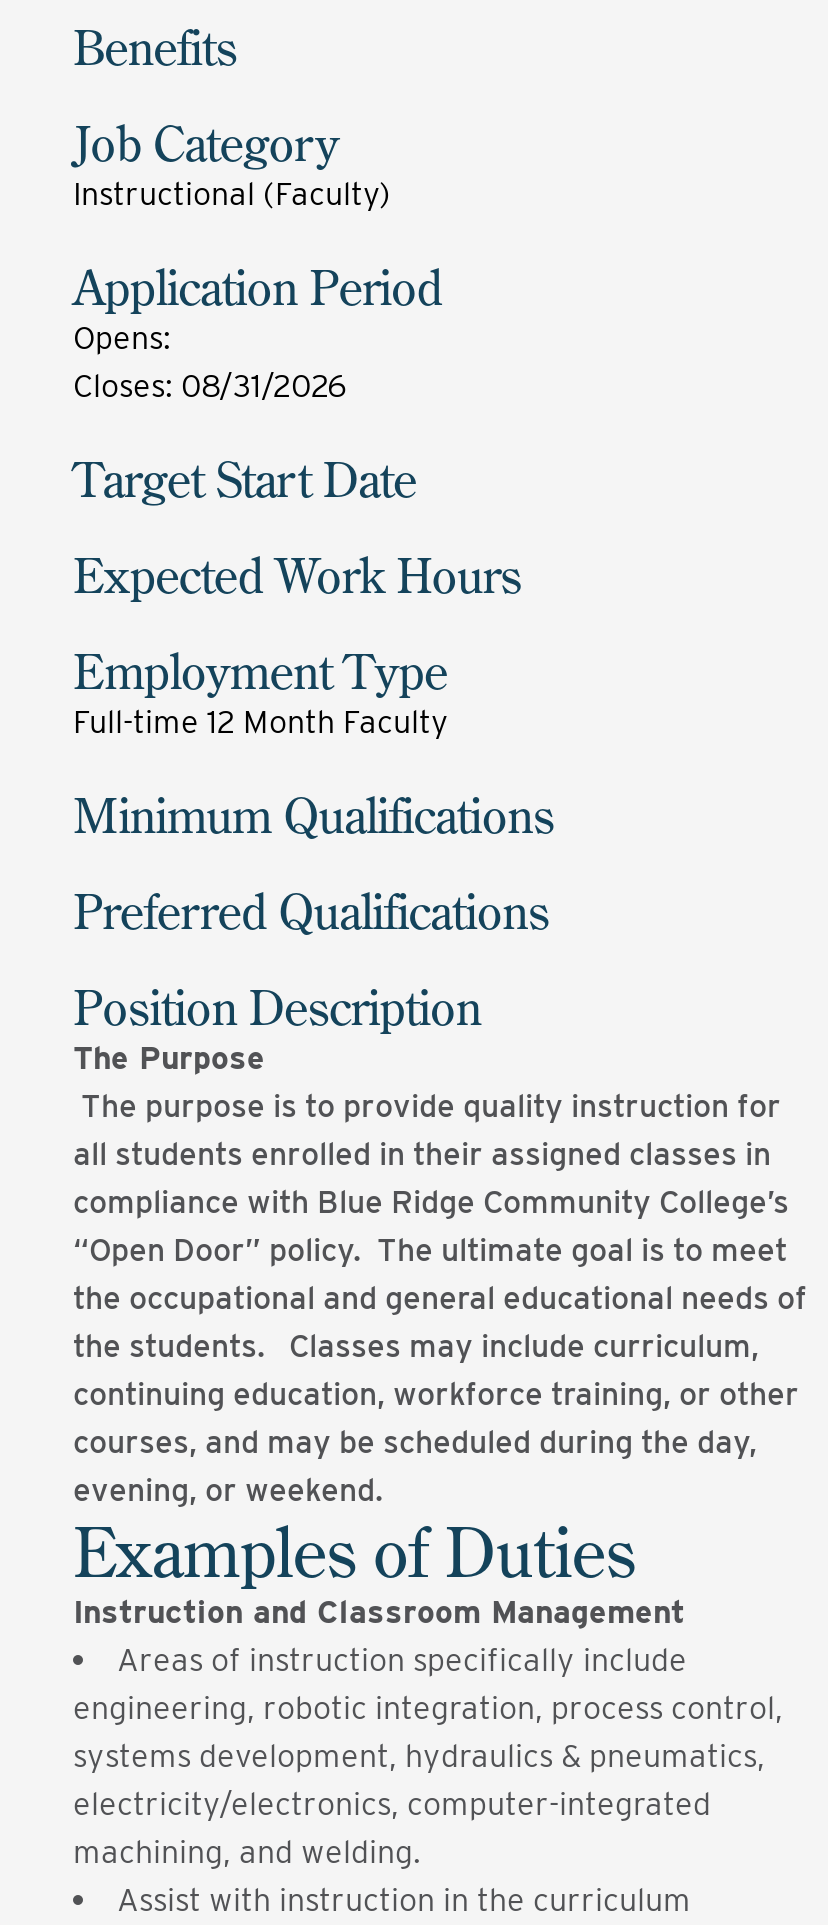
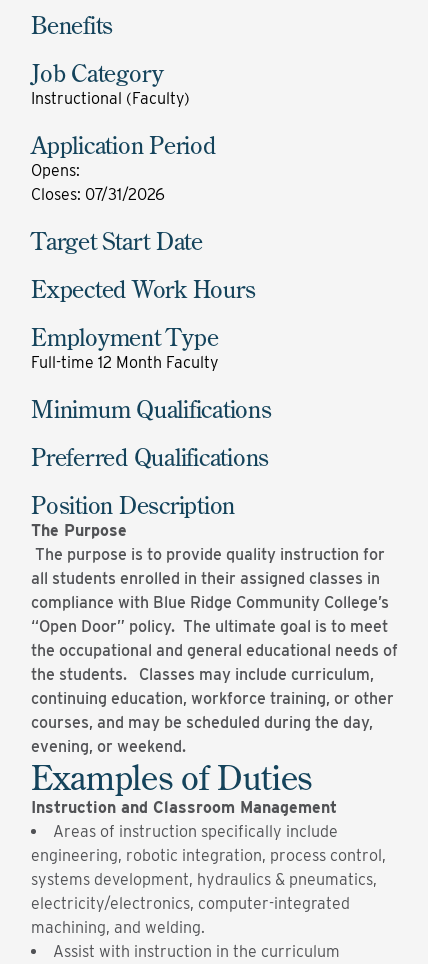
- Closes: 08/31/2026
+ Closes: 07/31/2026
